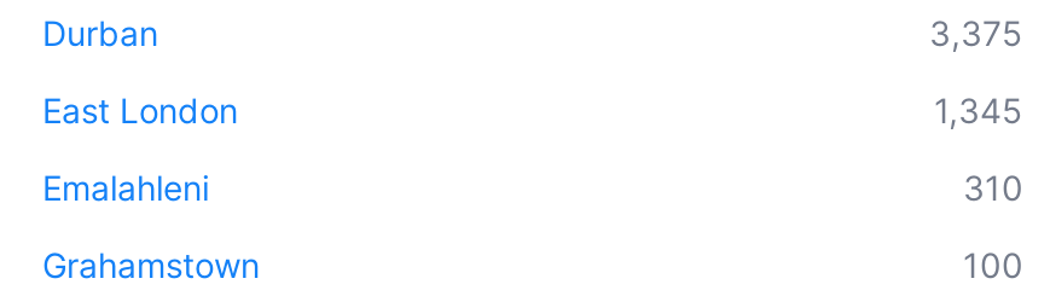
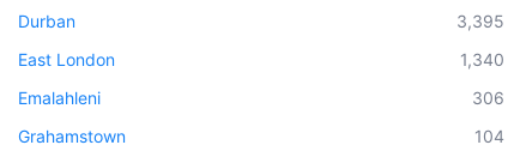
- 3,375
+ 3,395

- 1,345
+ 1,340

- 310
+ 306

- 100
+ 104
